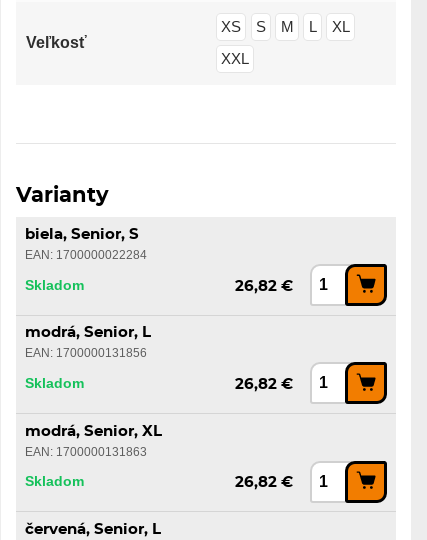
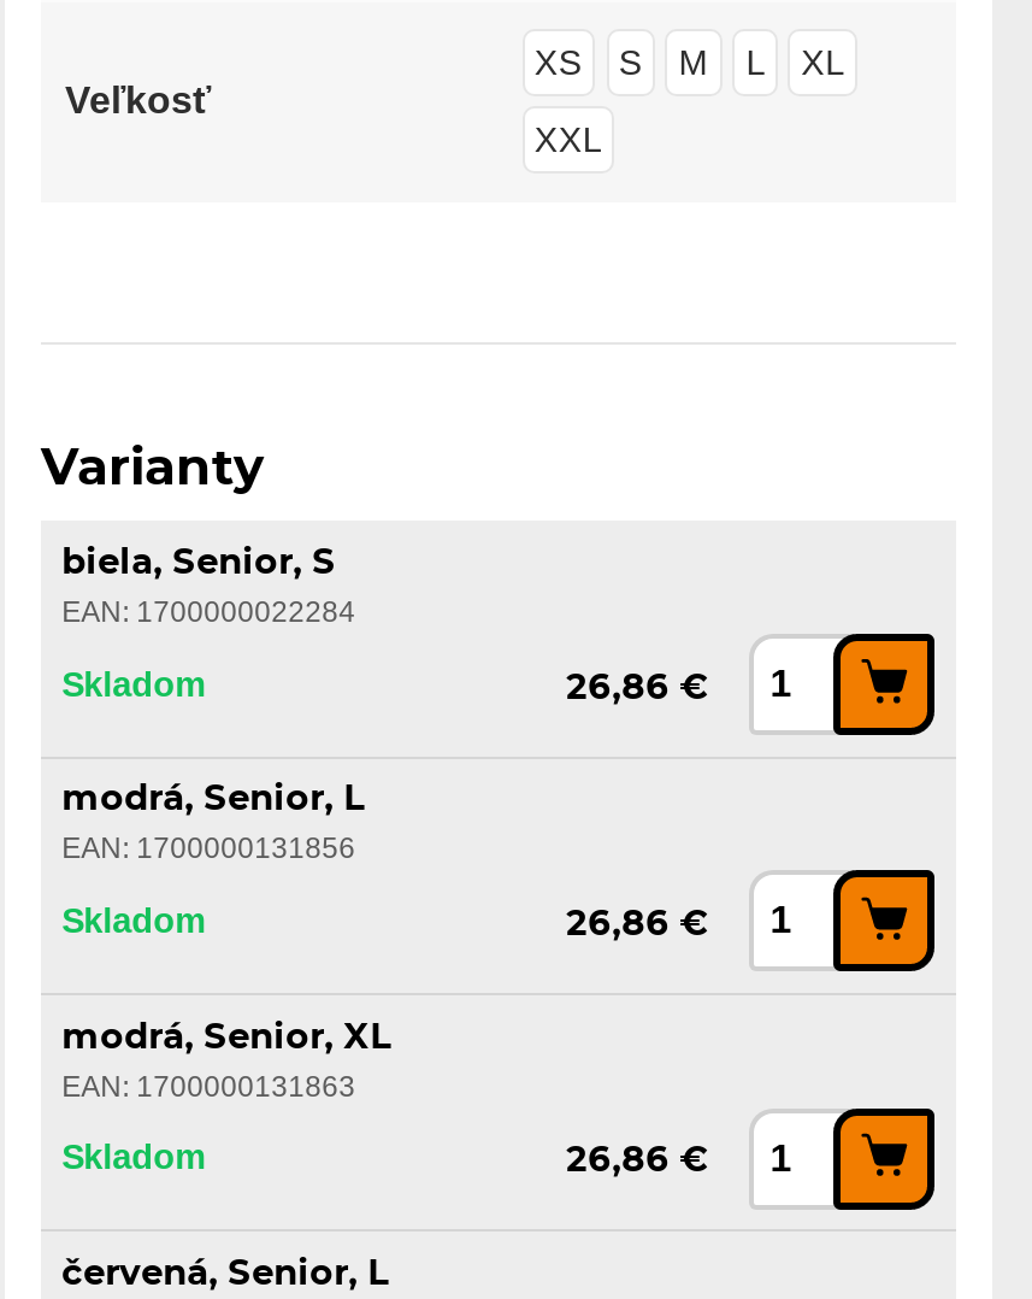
- 26,82 €
+ 26,86 €

- 26,82 €
+ 26,86 €

- 26,82 €
+ 26,86 €
